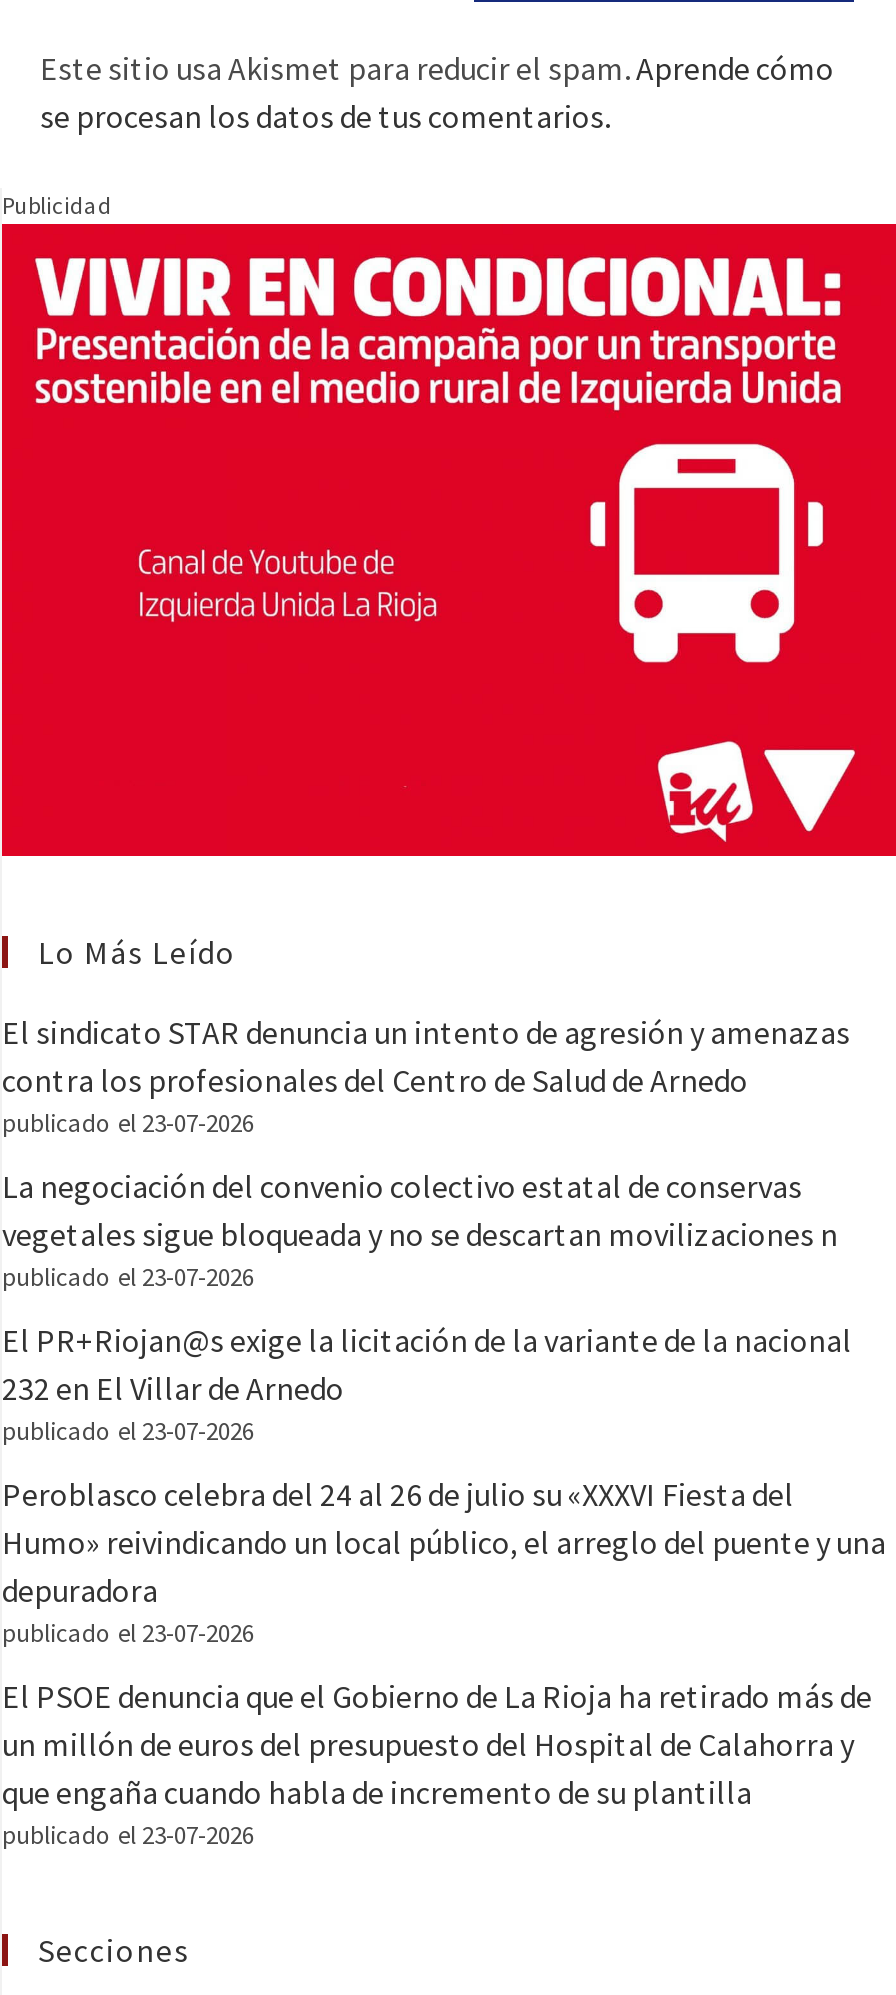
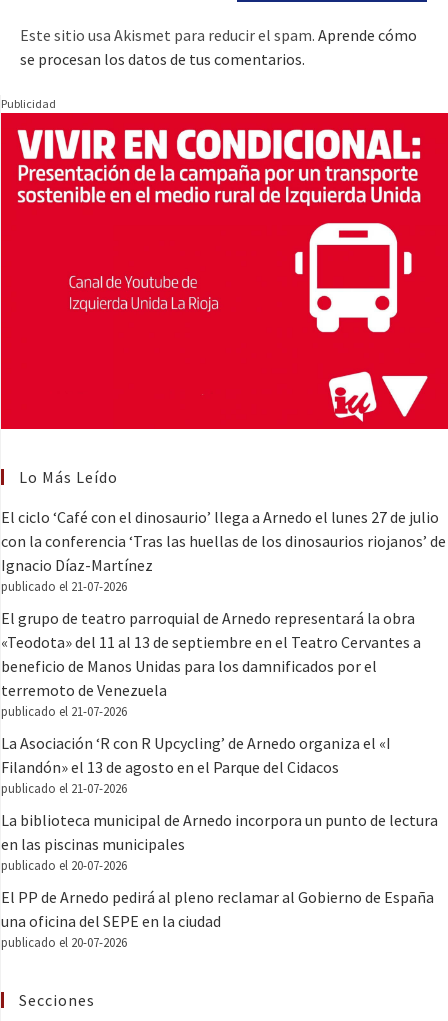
- El sindicato STAR denuncia un intento de agresión y amenazas
- contra los profesionales del Centro de Salud de Arnedo
- publicado el 23-07-2026
+ El ciclo ‘Café con el dinosaurio’ llega a Arnedo el lunes 27 de julio
+ con la conferencia ‘Tras las huellas de los dinosaurios riojanos’ de
+ Ignacio Díaz-Martínez
+ publicado el 21-07-2026

- La negociación del convenio colectivo estatal de conservas
- vegetales sigue bloqueada y no se descartan movilizaciones n
- publicado el 23-07-2026
+ El grupo de teatro parroquial de Arnedo representará la obra
+ «Teodota» del 11 al 13 de septiembre en el Teatro Cervantes a
+ beneficio de Manos Unidas para los damnificados por el
+ terremoto de Venezuela
+ publicado el 21-07-2026

- El PR+Riojan@s exige la licitación de la variante de la nacional
- 232 en El Villar de Arnedo
- publicado el 23-07-2026
+ La Asociación ‘R con R Upcycling’ de Arnedo organiza el «I
+ Filandón» el 13 de agosto en el Parque del Cidacos
+ publicado el 21-07-2026

- Peroblasco celebra del 24 al 26 de julio su «XXXVI Fiesta del
- Humo» reivindicando un local público, el arreglo del puente y una
- depuradora
- publicado el 23-07-2026
+ La biblioteca municipal de Arnedo incorpora un punto de lectura
+ en las piscinas municipales
+ publicado el 20-07-2026

- El PSOE denuncia que el Gobierno de La Rioja ha retirado más de
- un millón de euros del presupuesto del Hospital de Calahorra y
- que engaña cuando habla de incremento de su plantilla
- publicado el 23-07-2026
+ El PP de Arnedo pedirá al pleno reclamar al Gobierno de España
+ una oficina del SEPE en la ciudad
+ publicado el 20-07-2026
